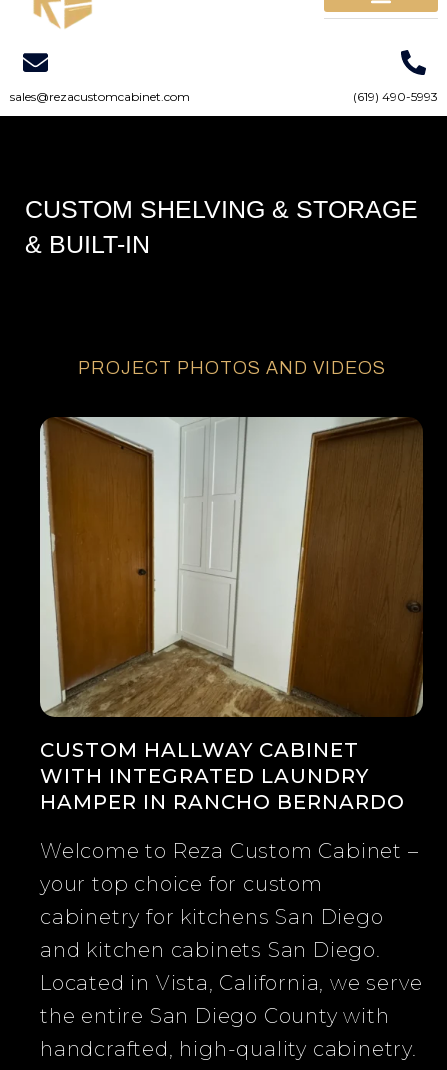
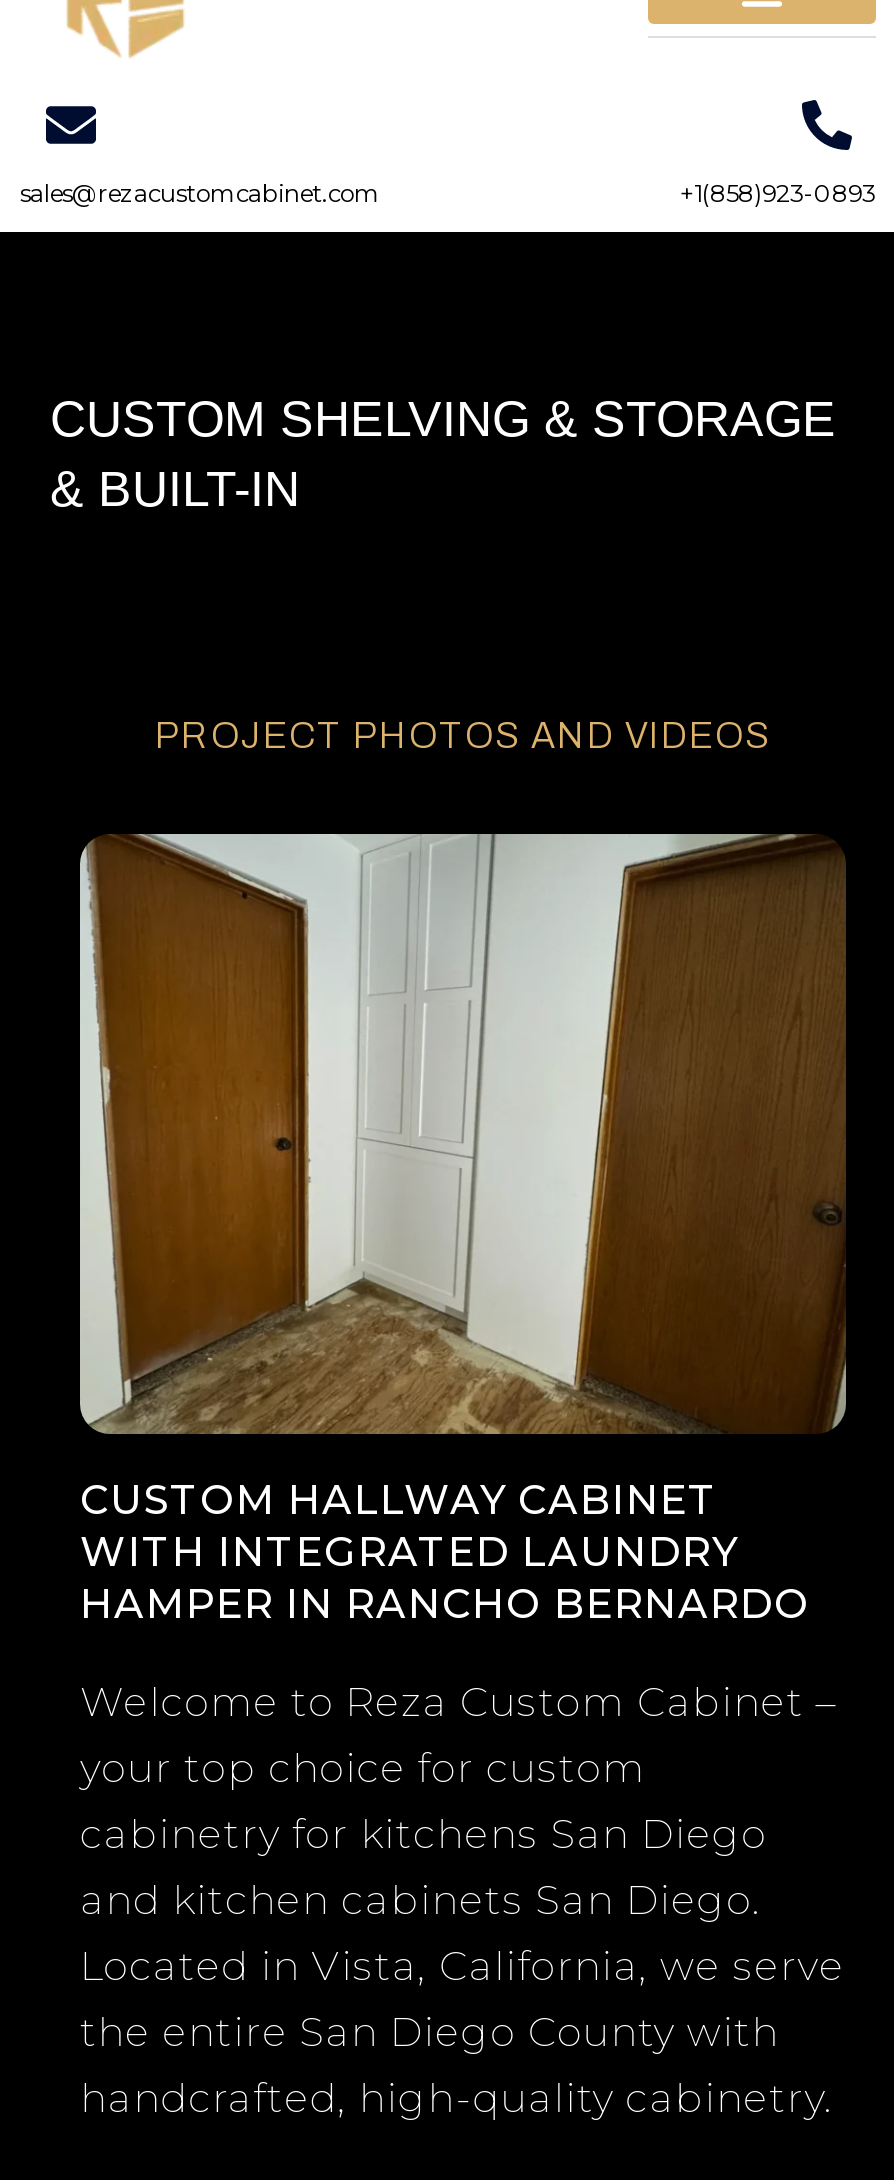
- (619) 490-5993
+ +1(858)923-0893
